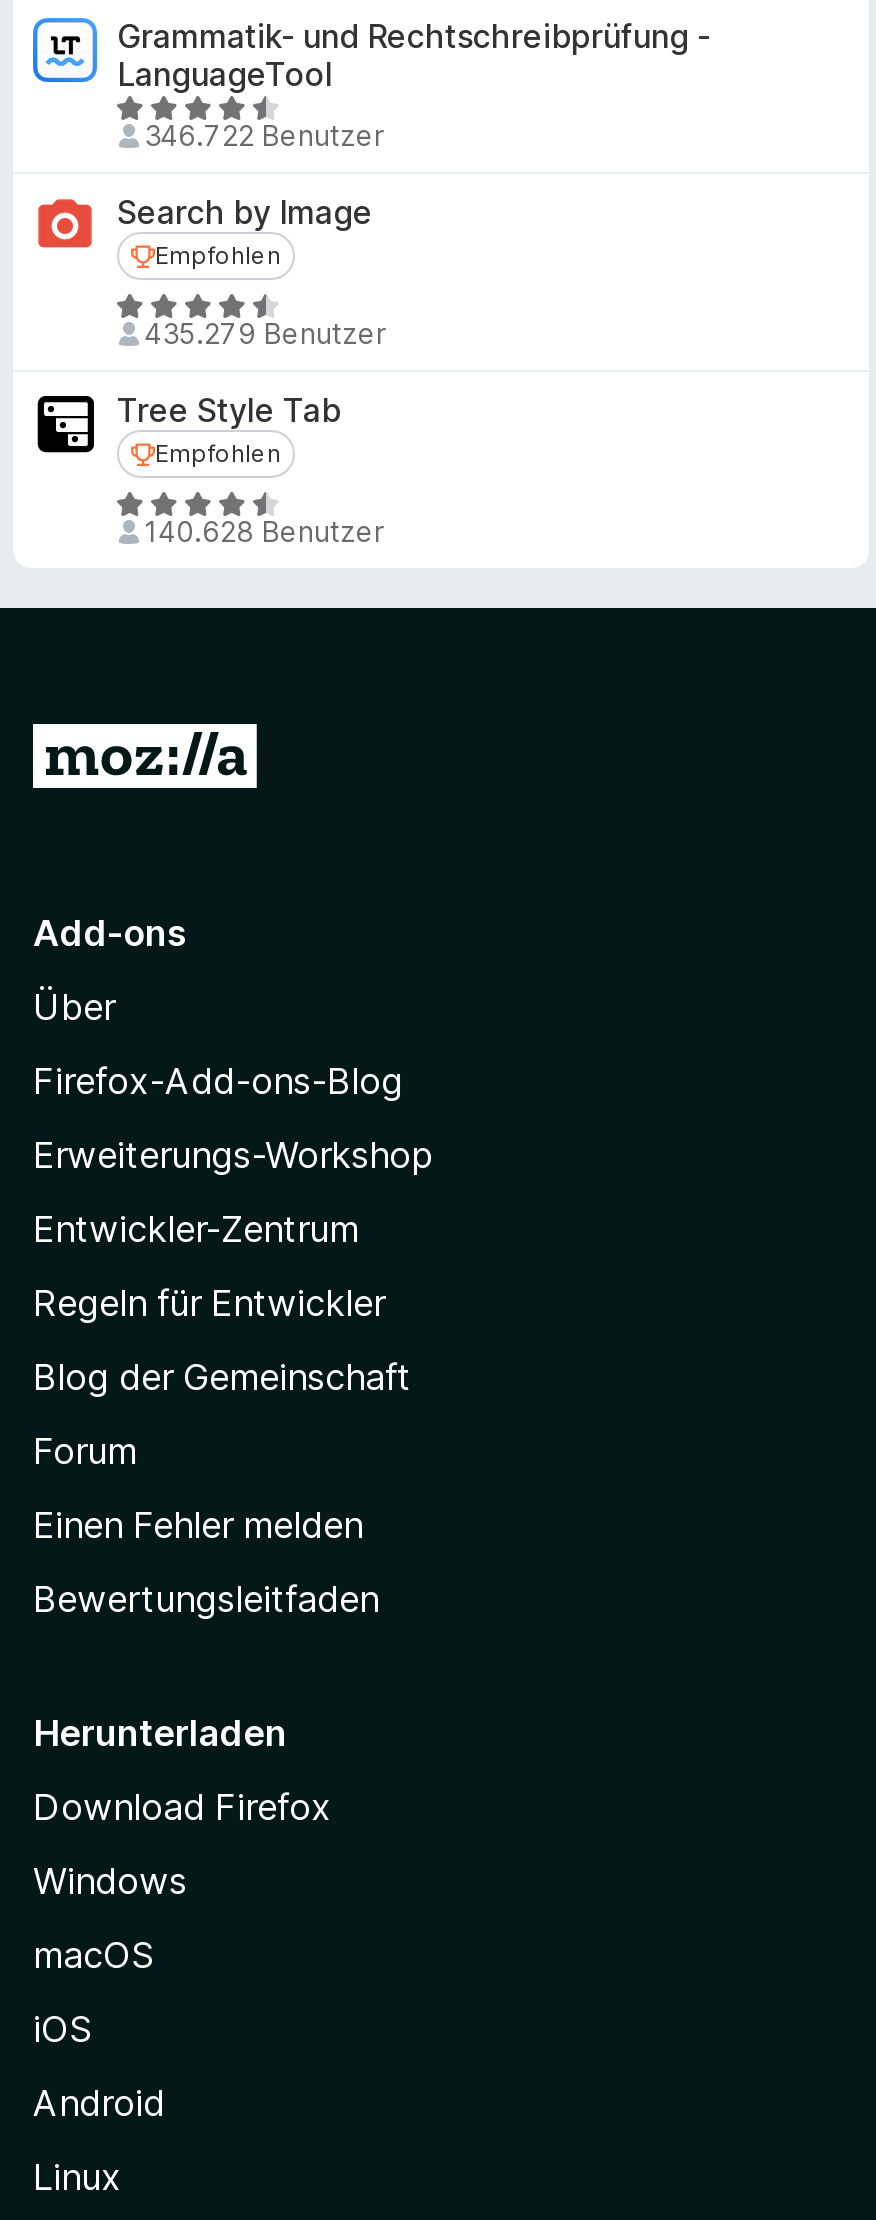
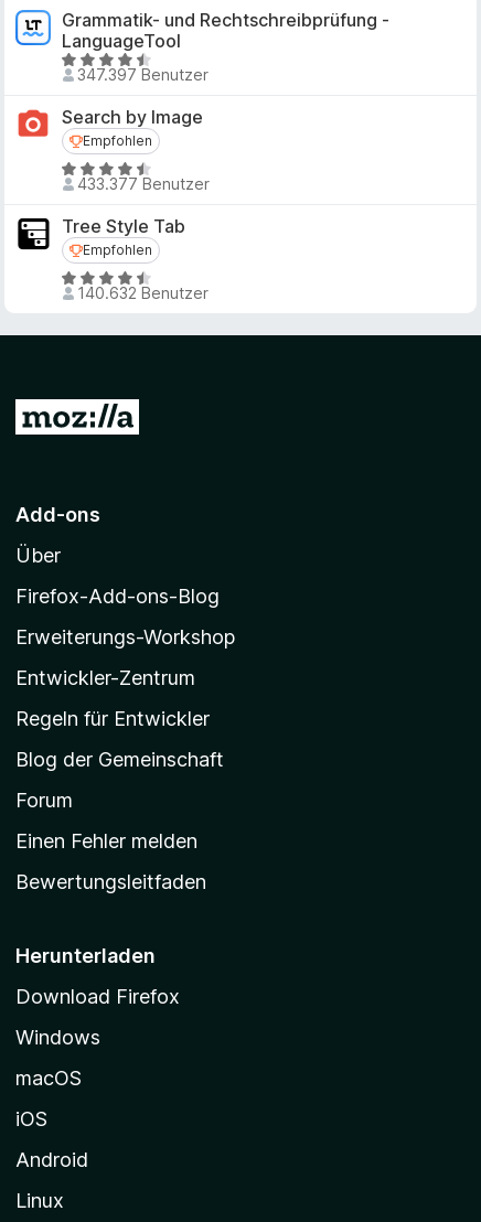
- 346.722 Benutzer
+ 347.397 Benutzer

- 435.279 Benutzer
+ 433.377 Benutzer

- 140.628 Benutzer
+ 140.632 Benutzer
